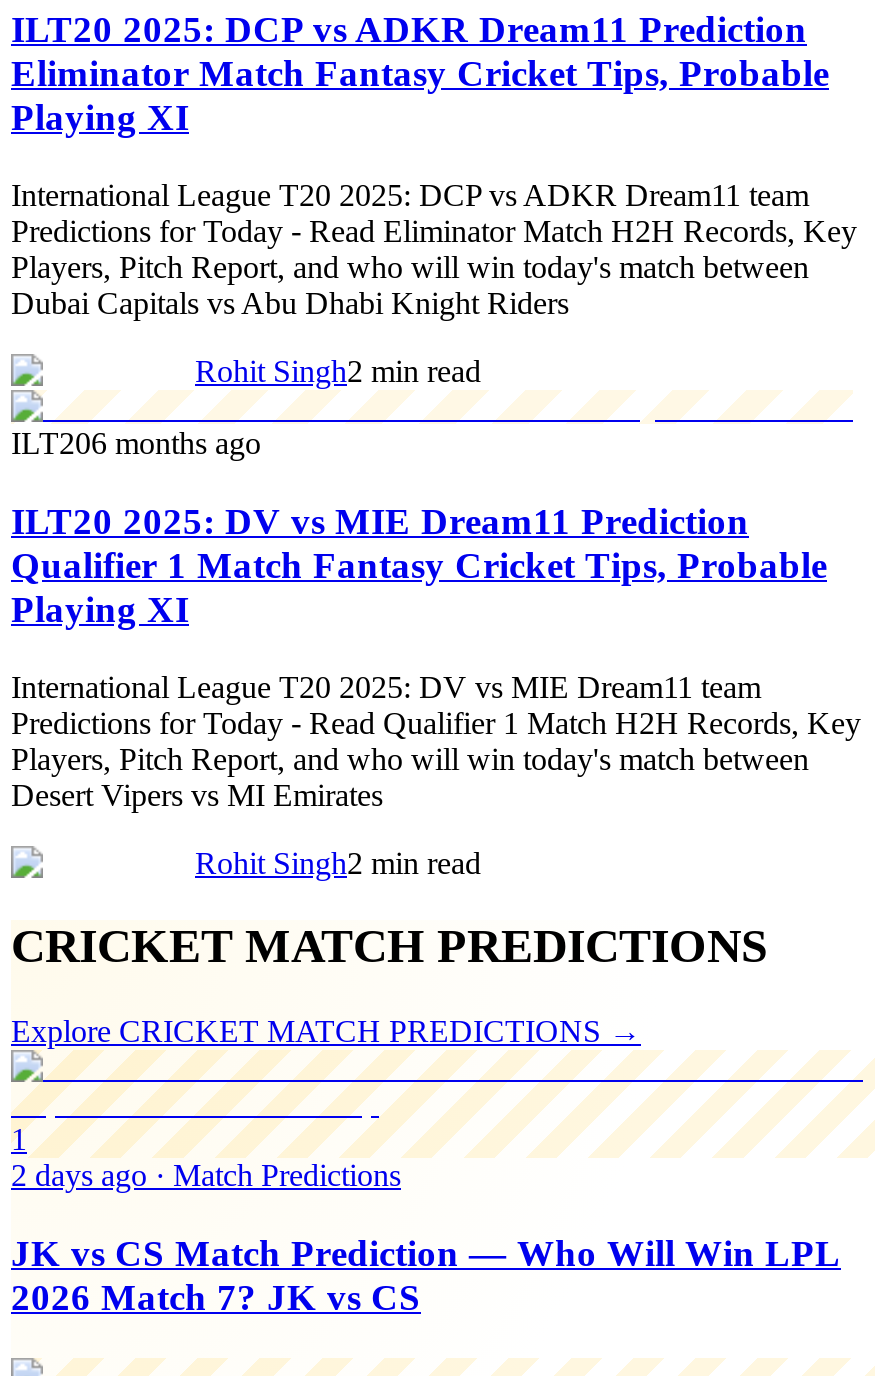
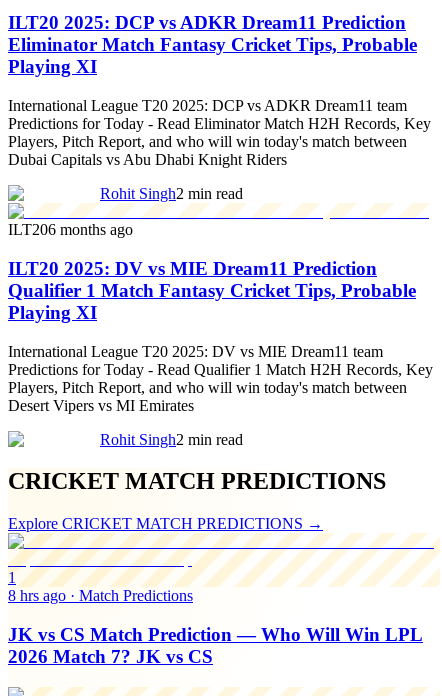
- 2 days ago · Match Predictions
+ 8 hrs ago · Match Predictions
